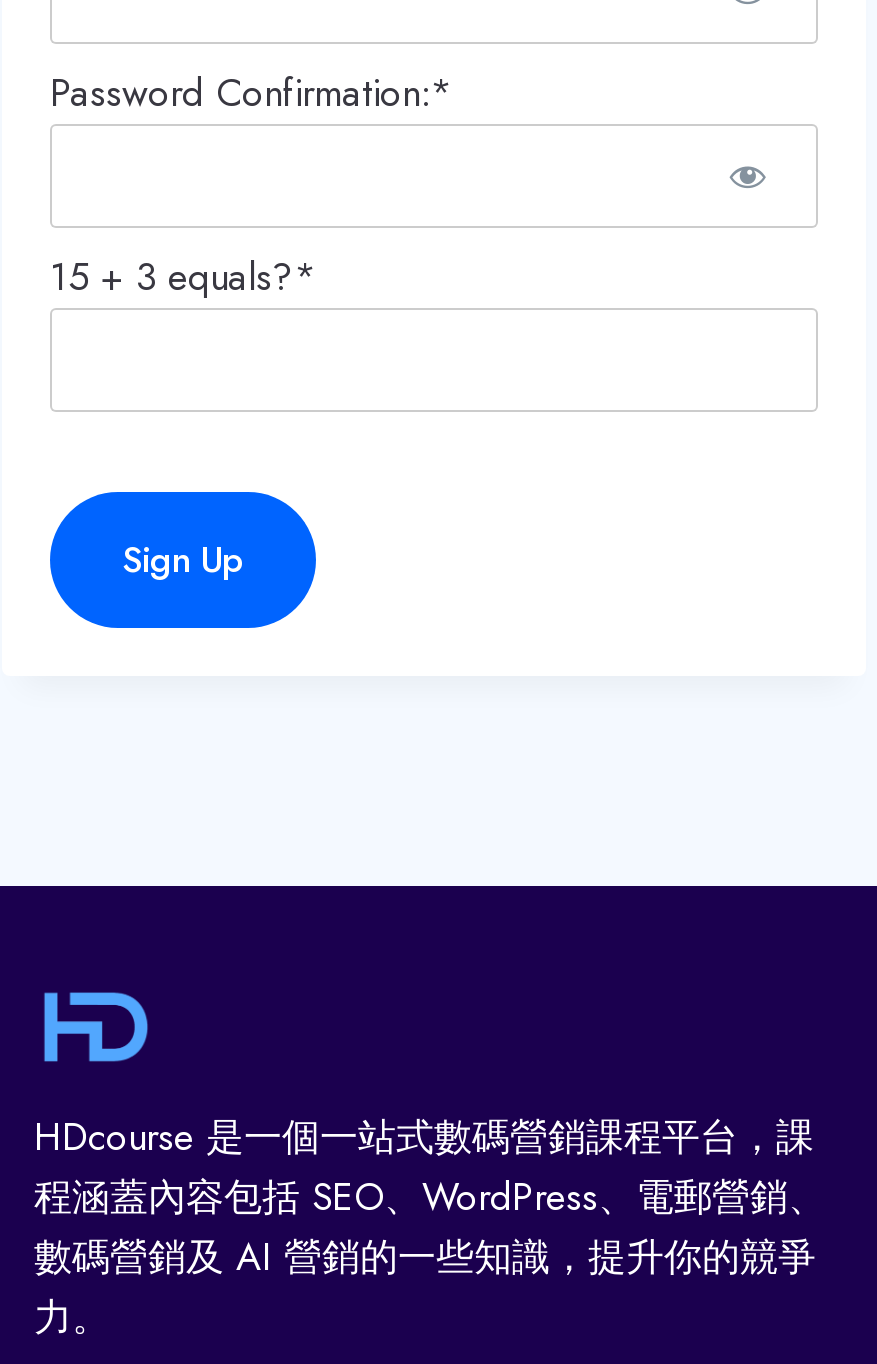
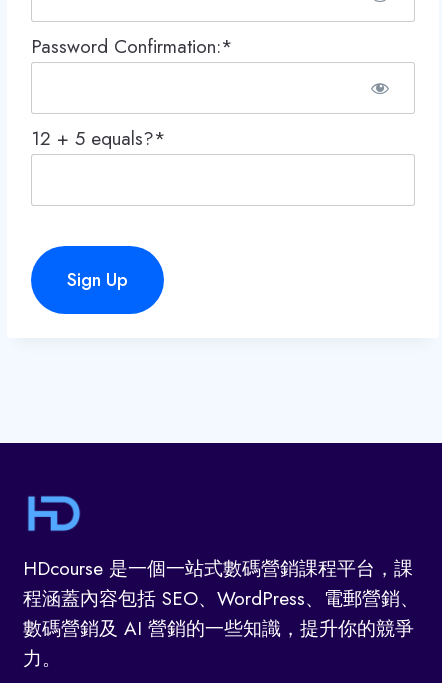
- 15 + 3 equals?*
+ 12 + 5 equals?*
